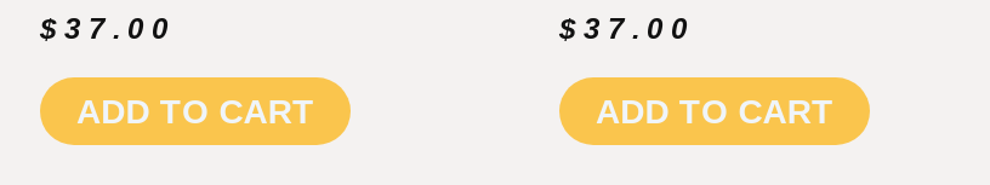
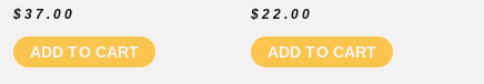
- $37.00
+ $22.00
